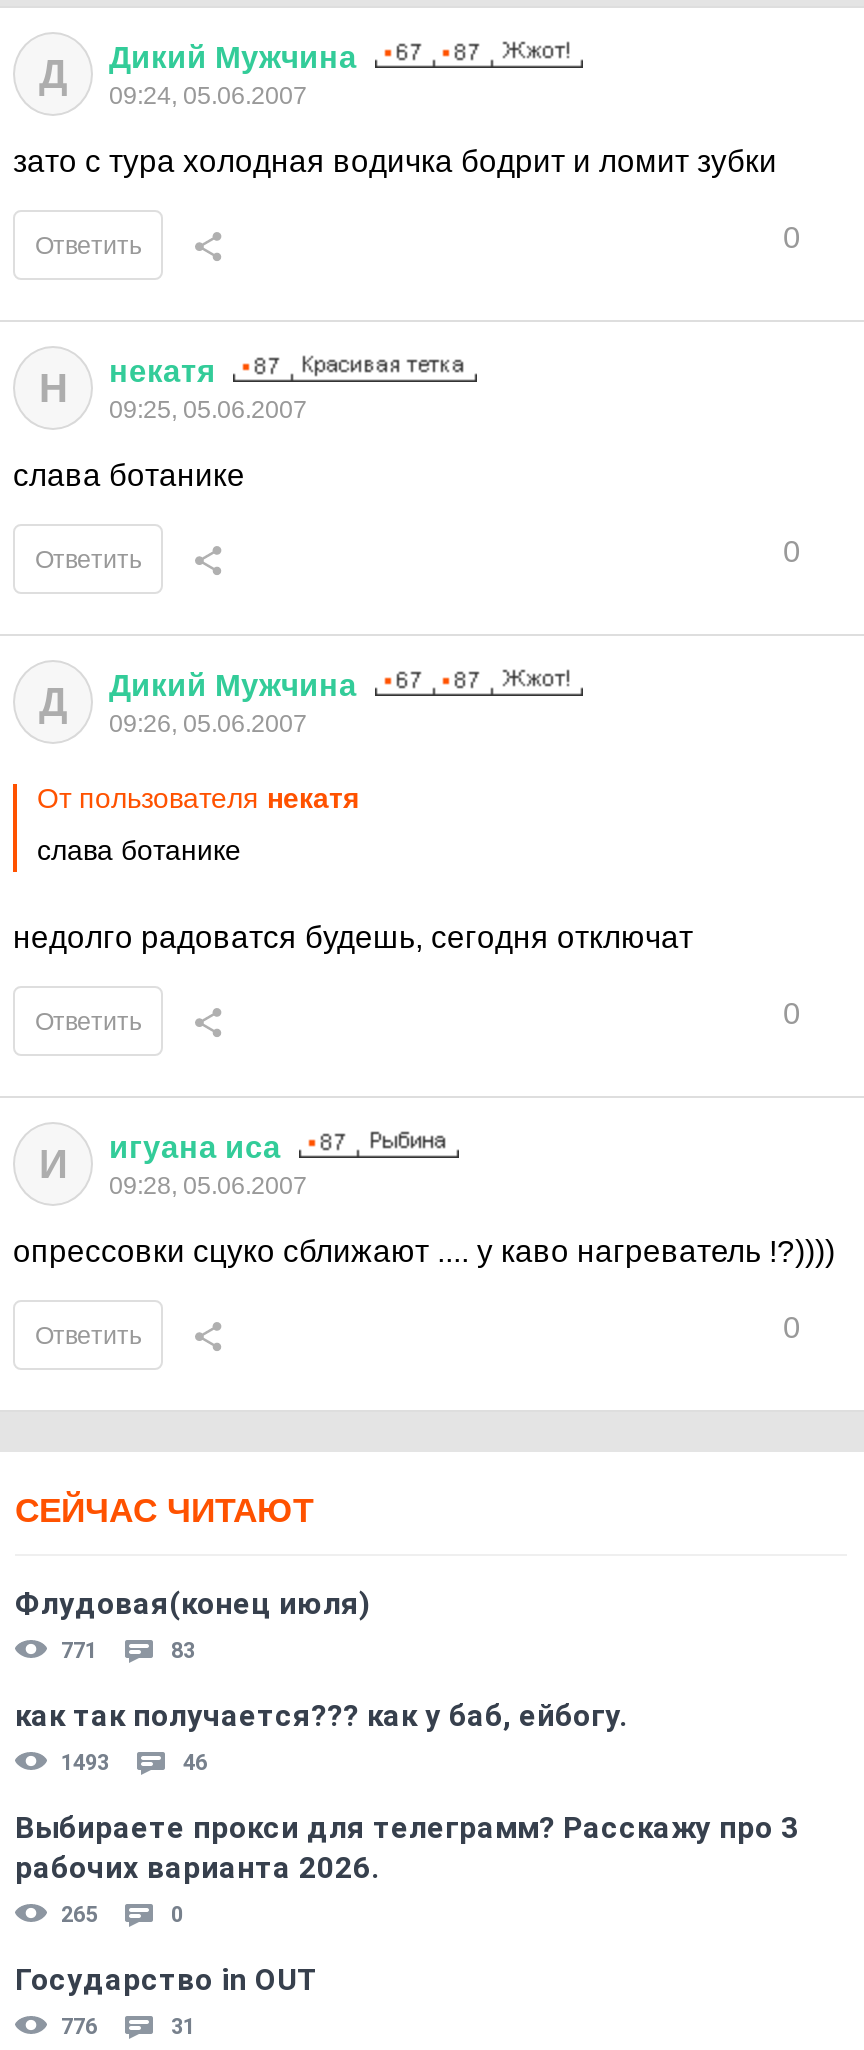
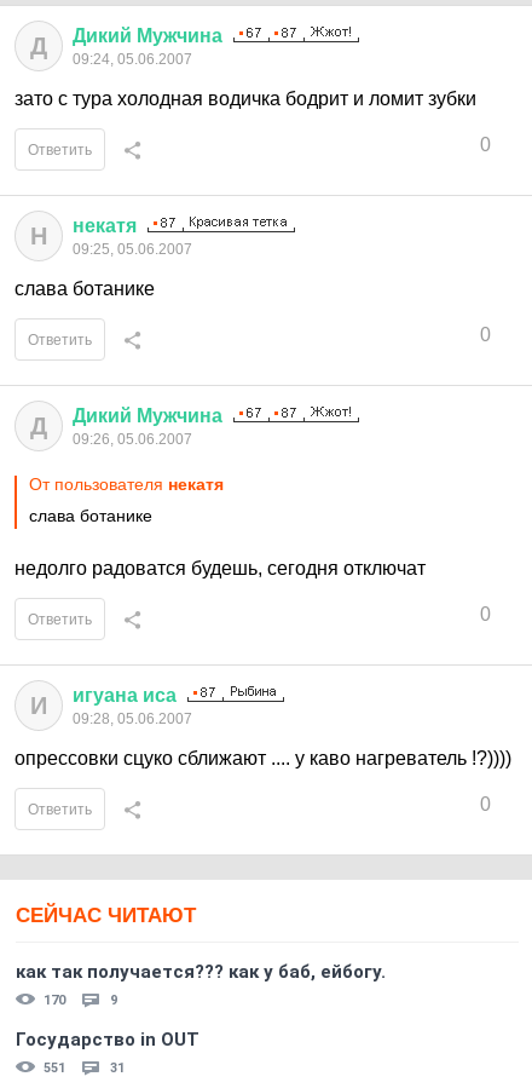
- Флудовая(конец июля)
- 771
- 83

- 1493
- 46
- Выбираете прокси для телеграмм? Расскажу про 3
- рабочих варианта 2026.
- 265
- 0
+ 170
+ 9

- 776
+ 551
